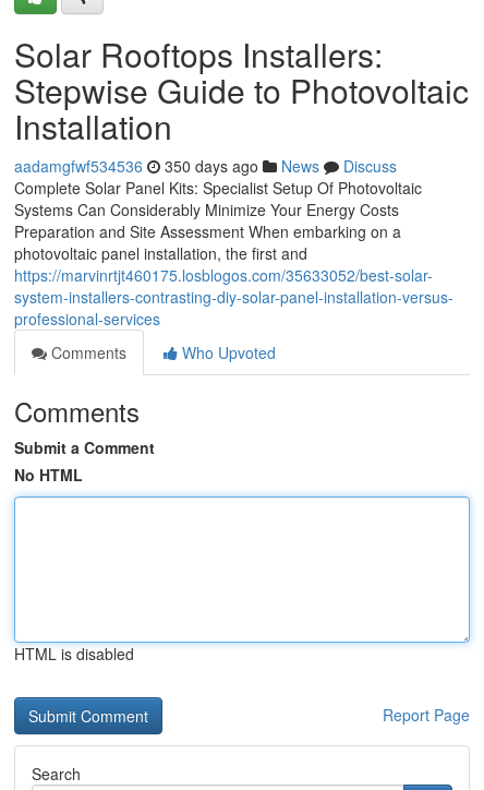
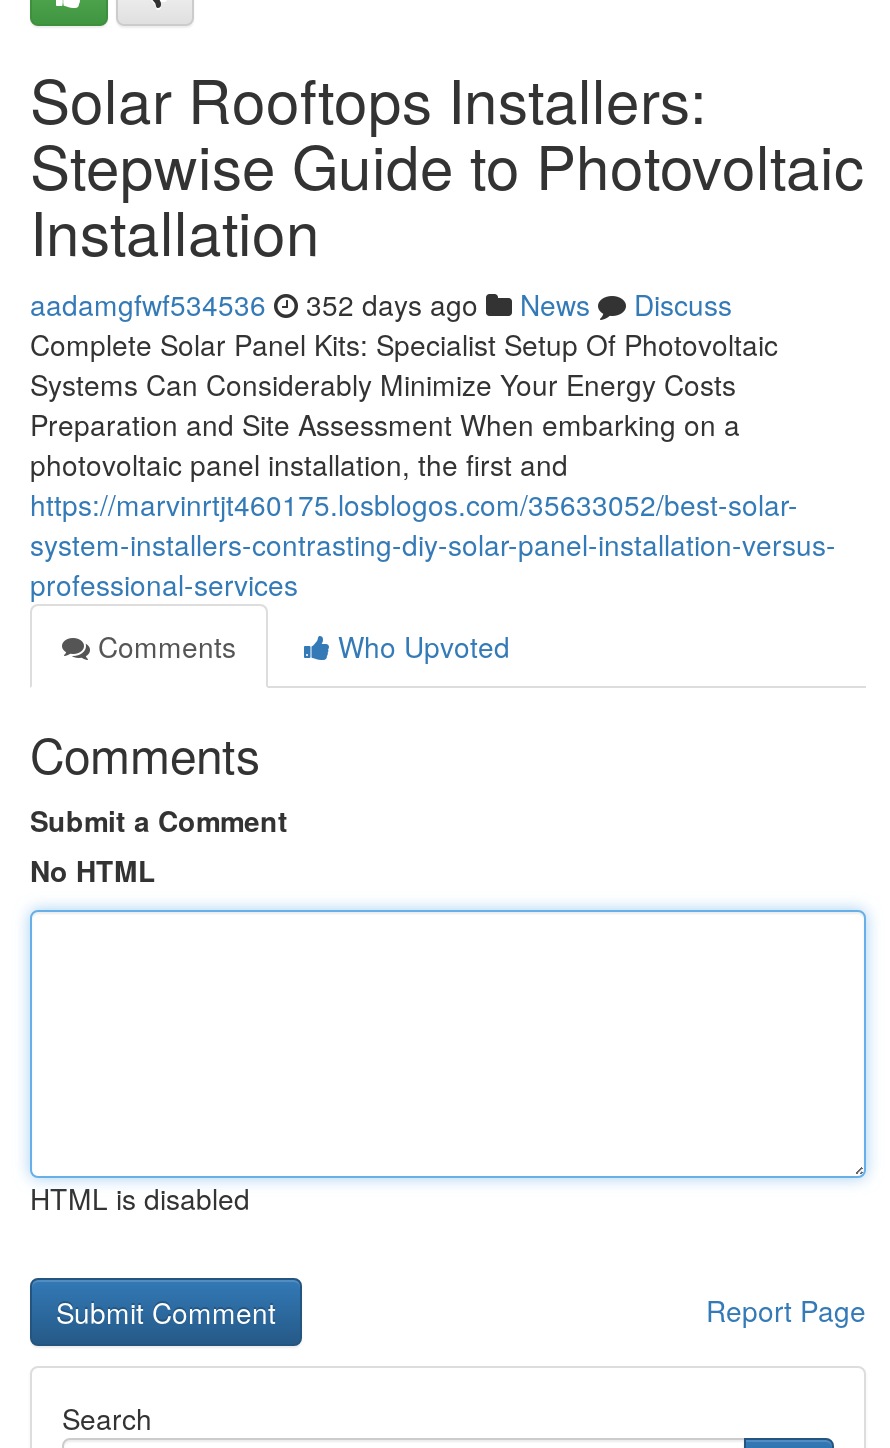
- aadamgfwf534536 350 days ago News Discuss
+ aadamgfwf534536 352 days ago News Discuss
